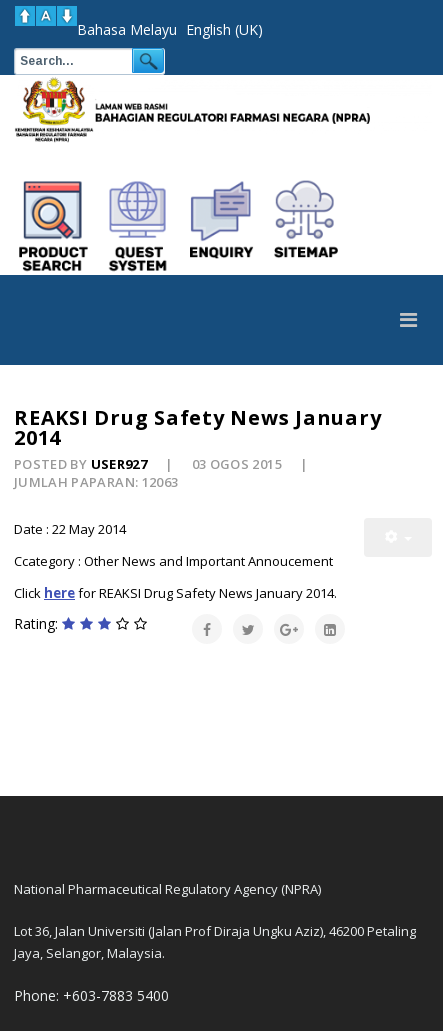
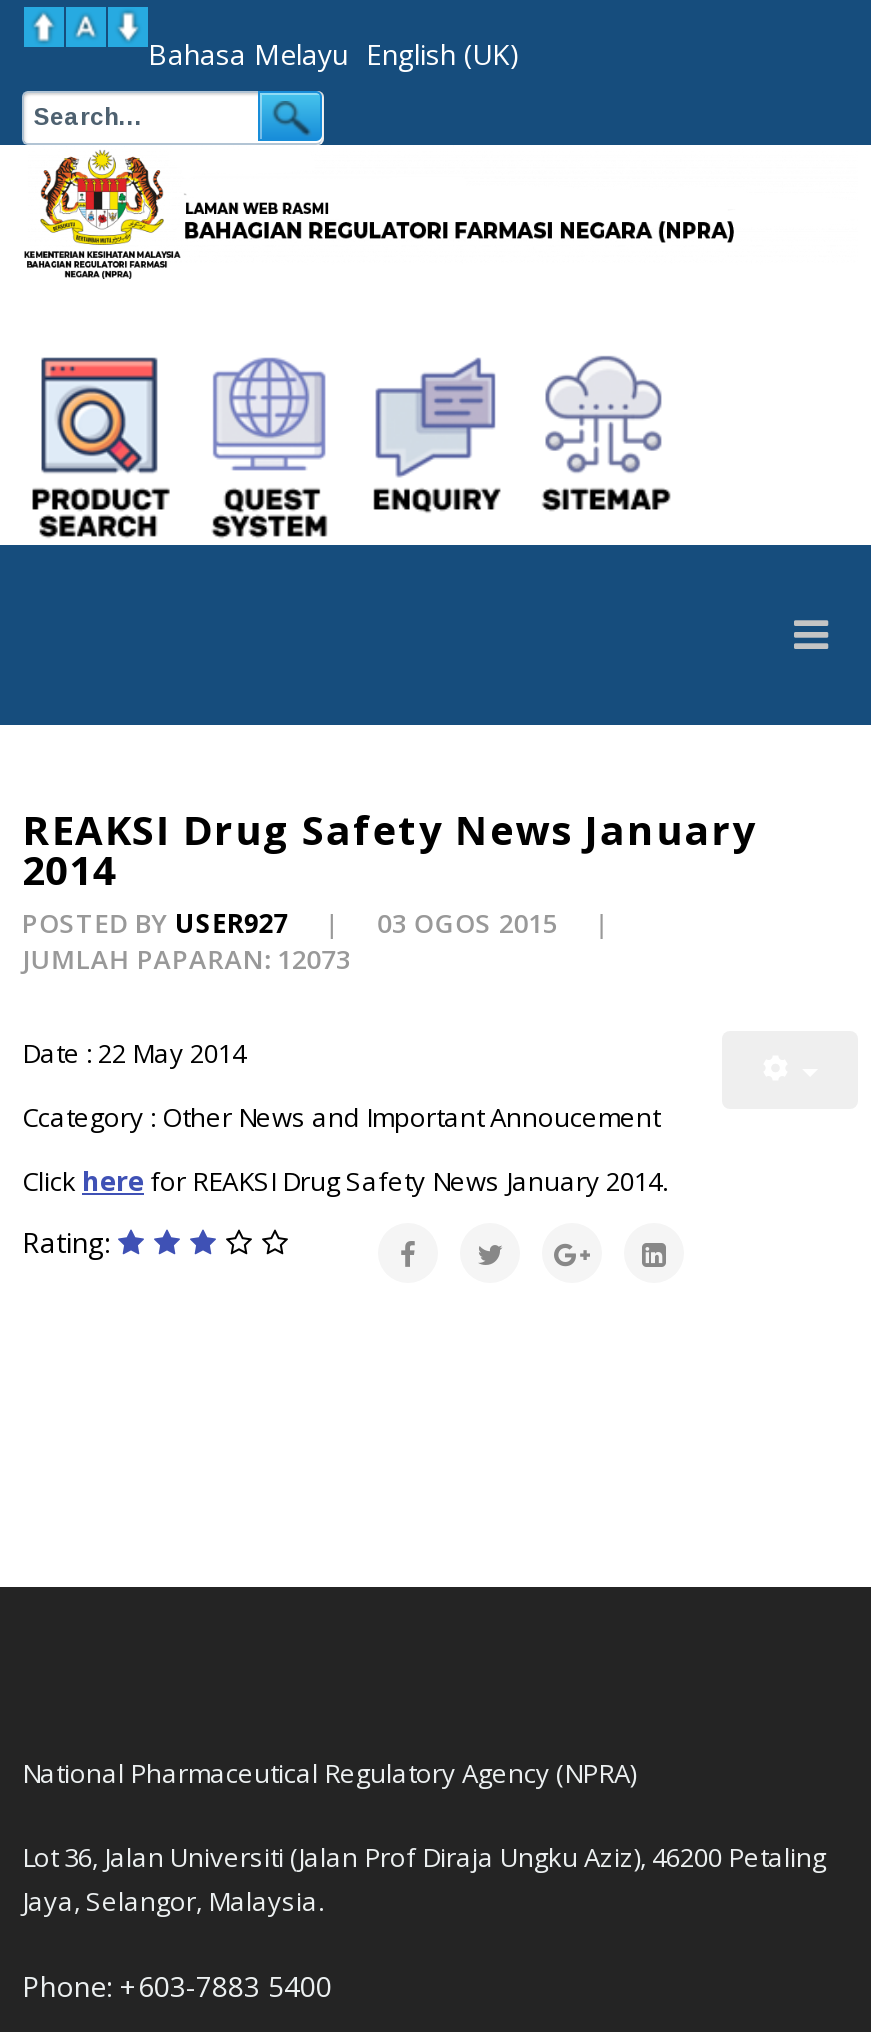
- JUMLAH PAPARAN: 12063
+ JUMLAH PAPARAN: 12073
